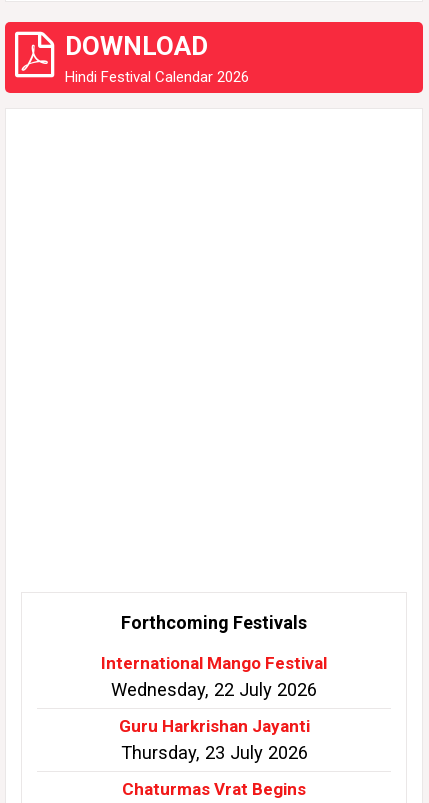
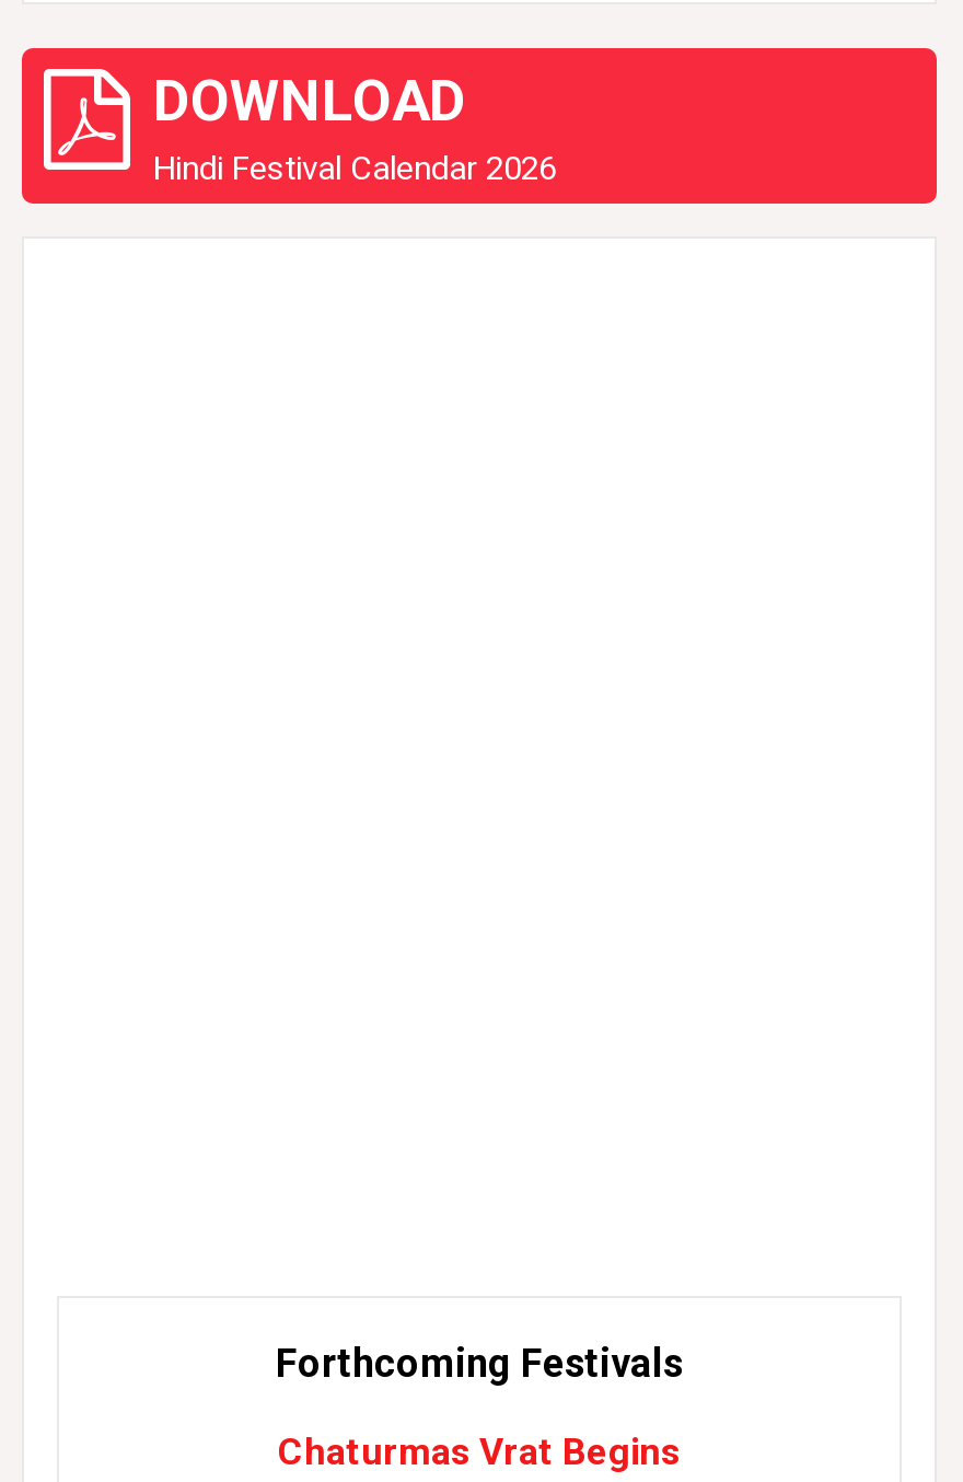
- International Mango Festival
- Wednesday, 22 July 2026
- Guru Harkrishan Jayanti
- Thursday, 23 July 2026
